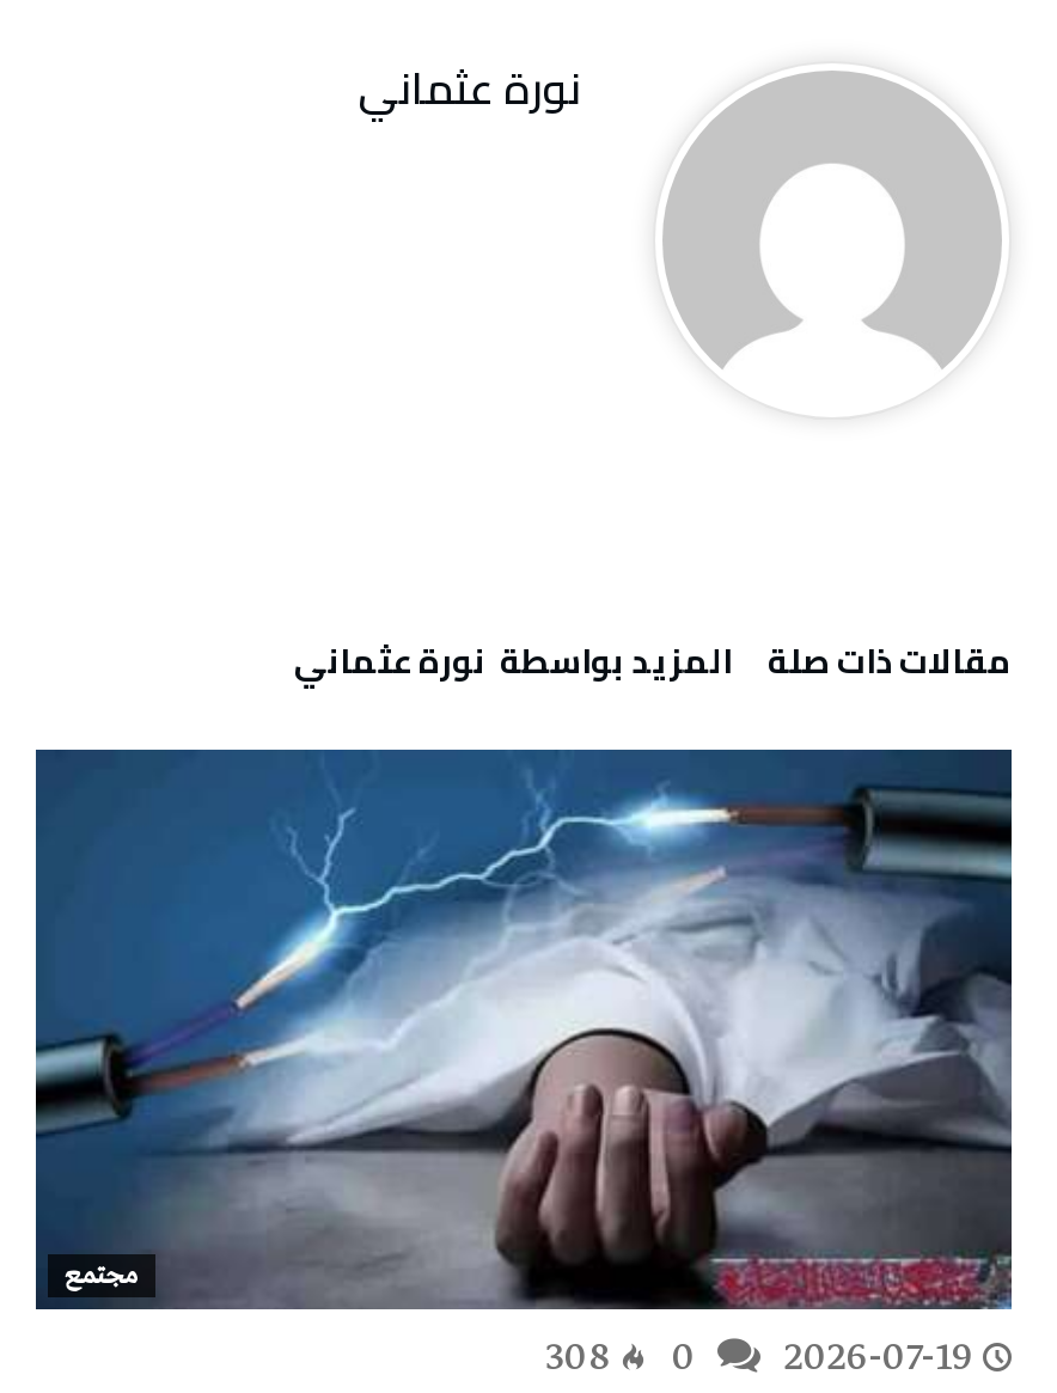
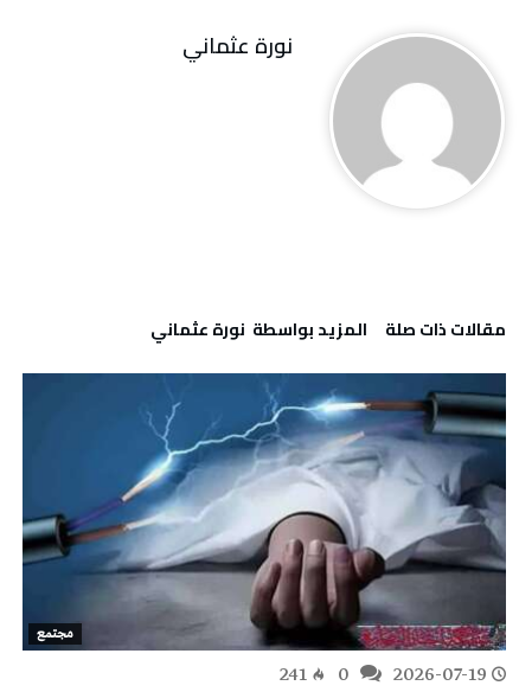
- 308
+ 241
